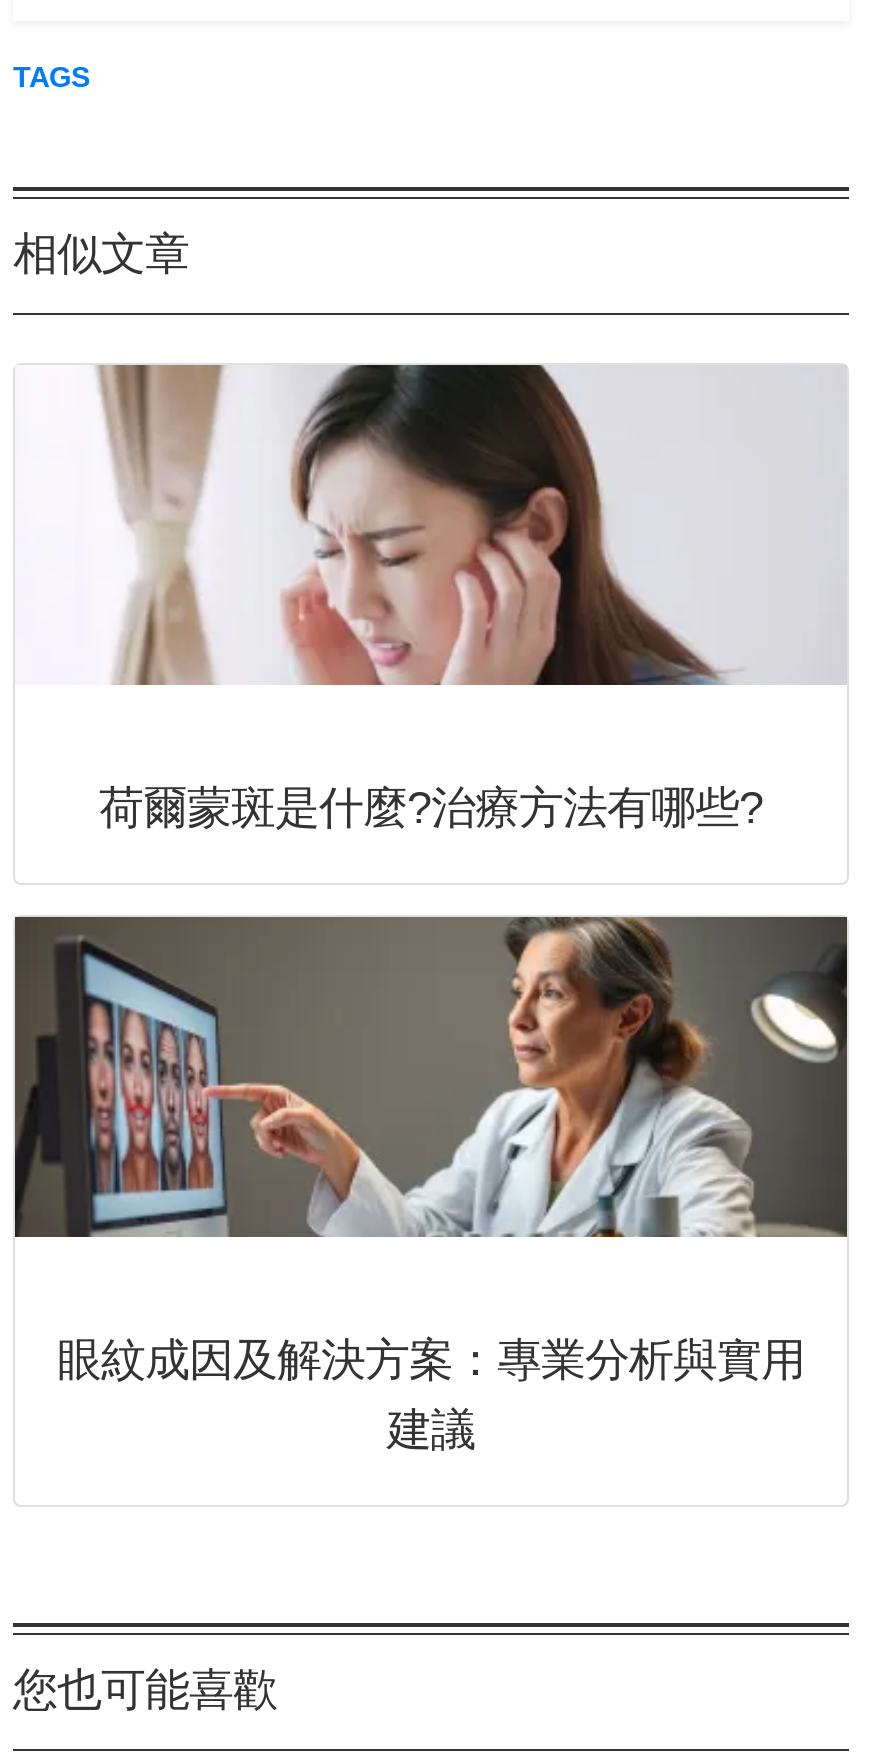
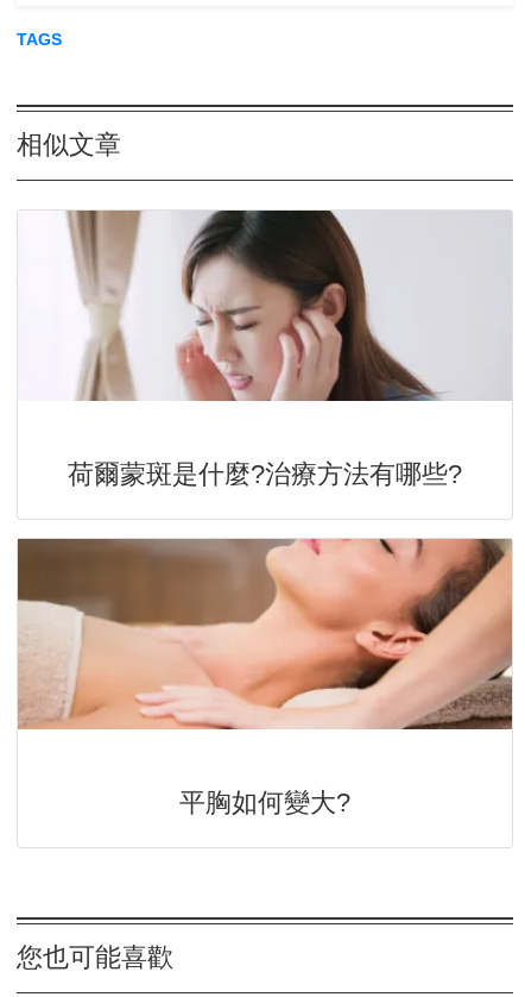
- [image]
+ [image]

- 眼紋成因及解決方案：專業分析與實用
- 建議
+ 平胸如何變大?
